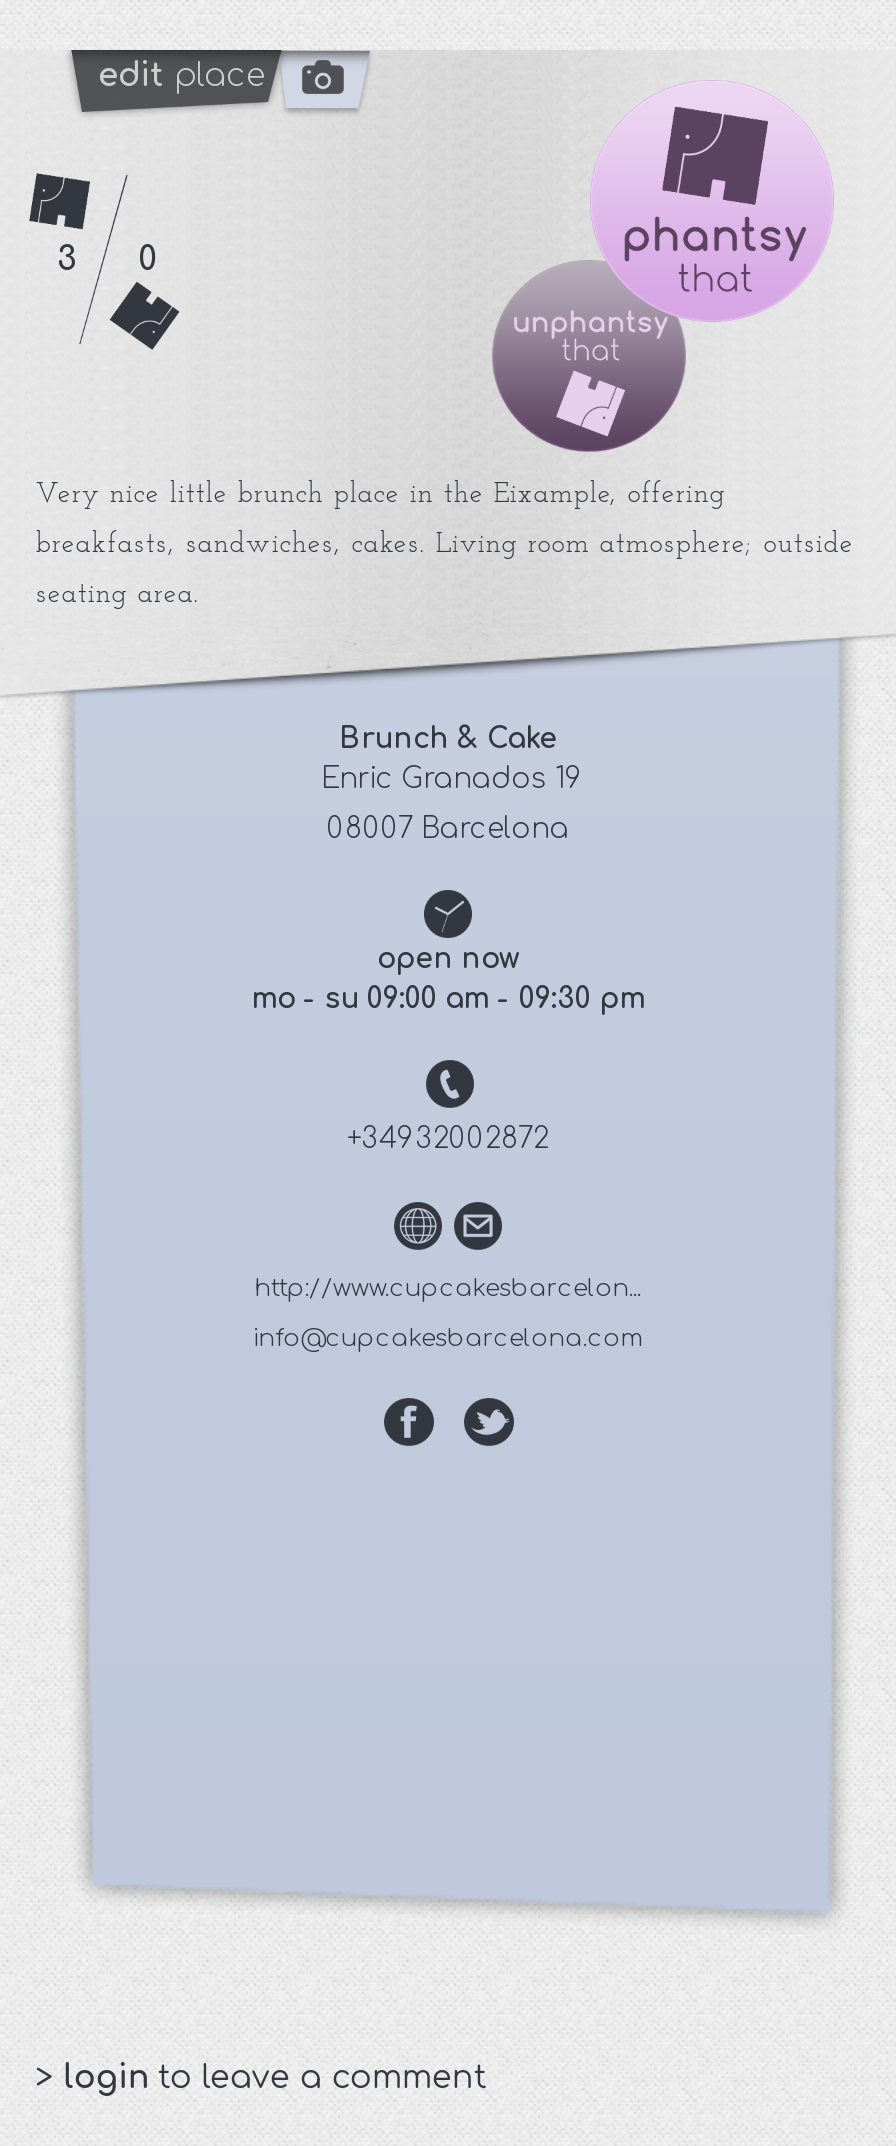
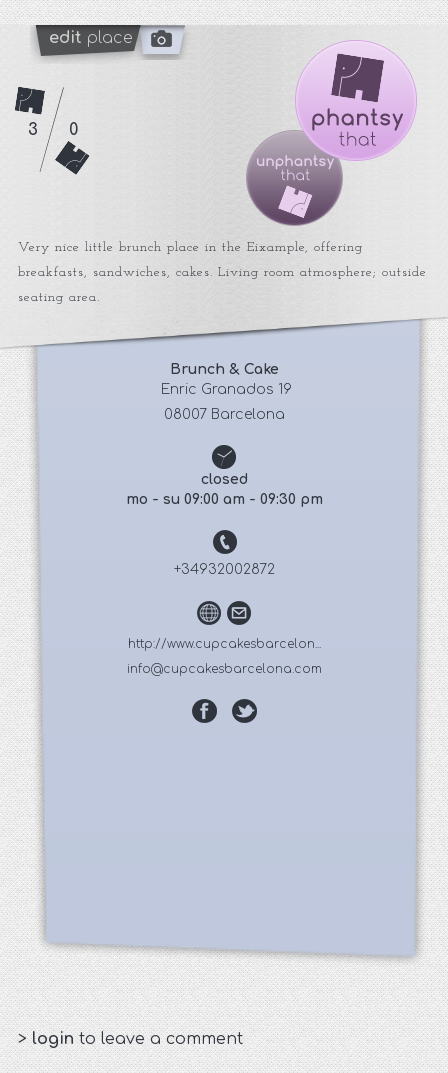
- open now
+ closed
